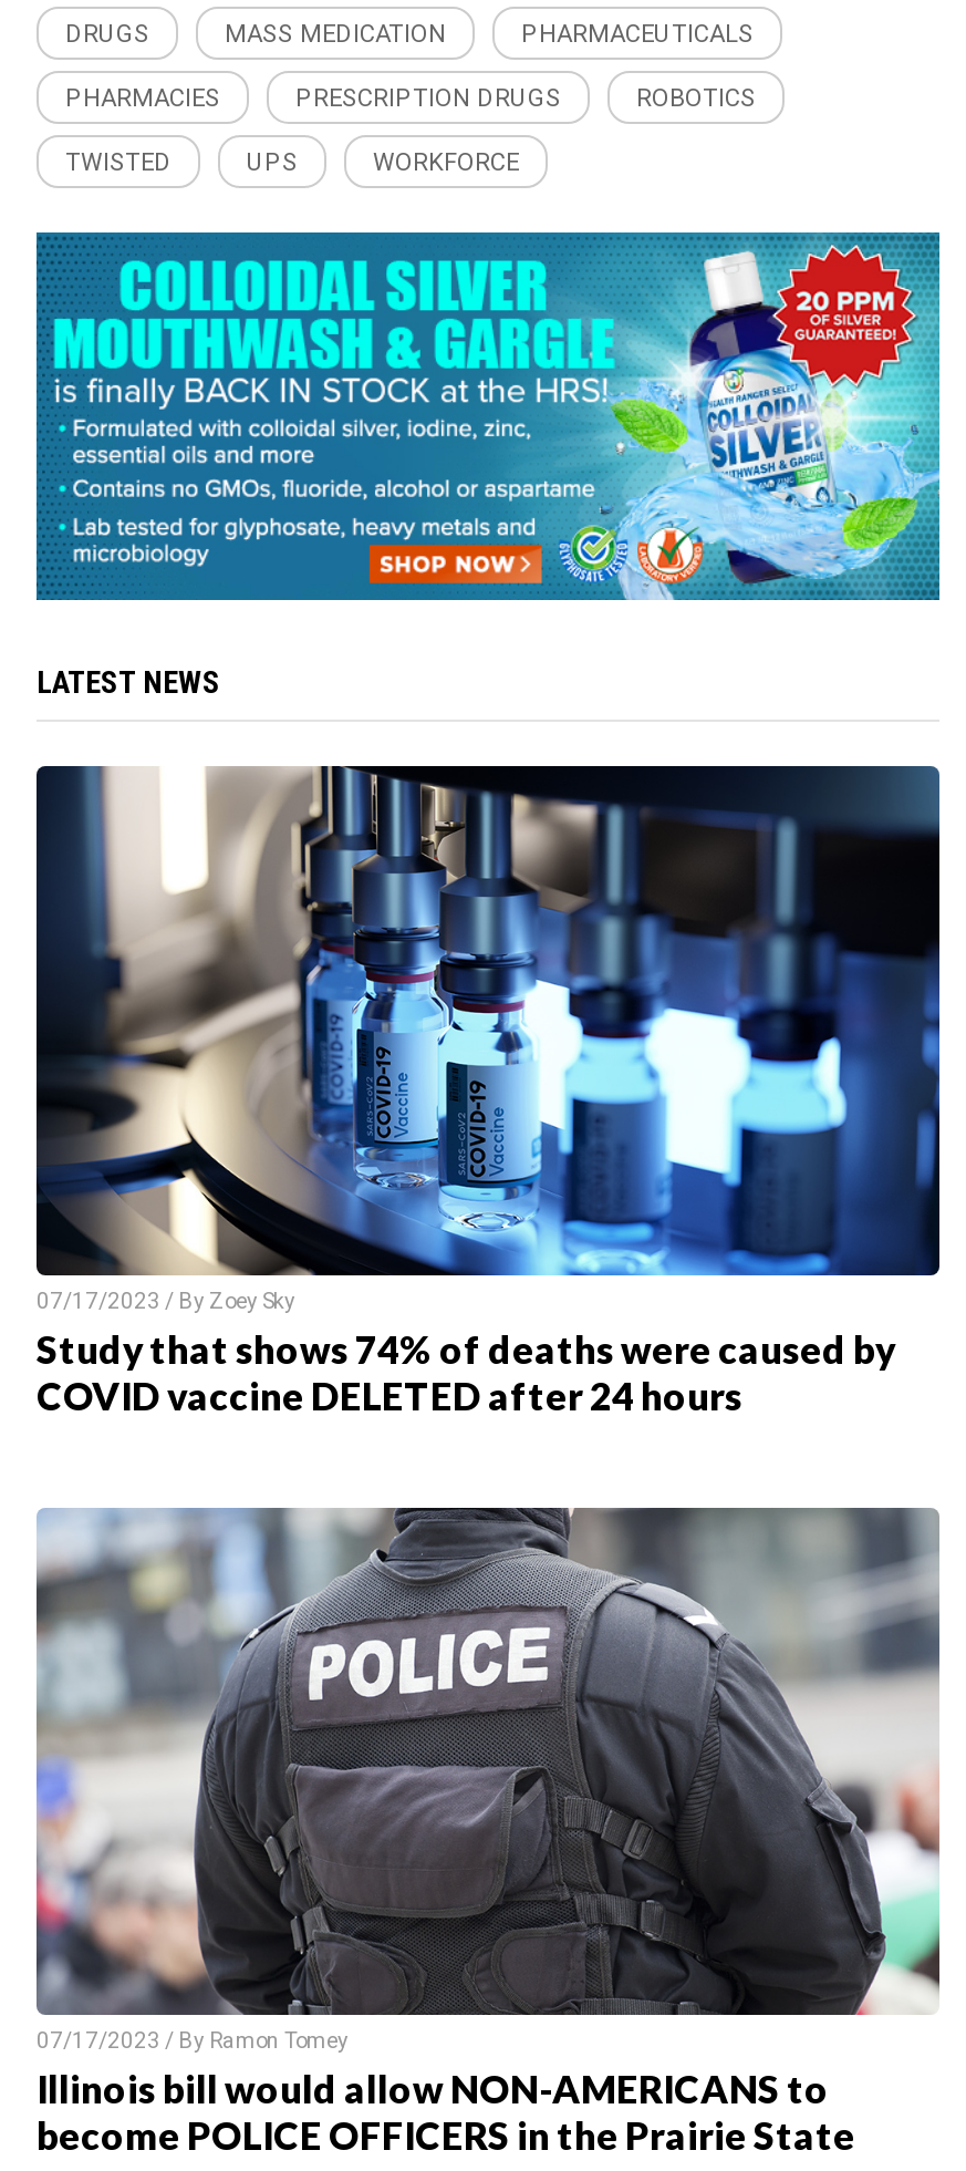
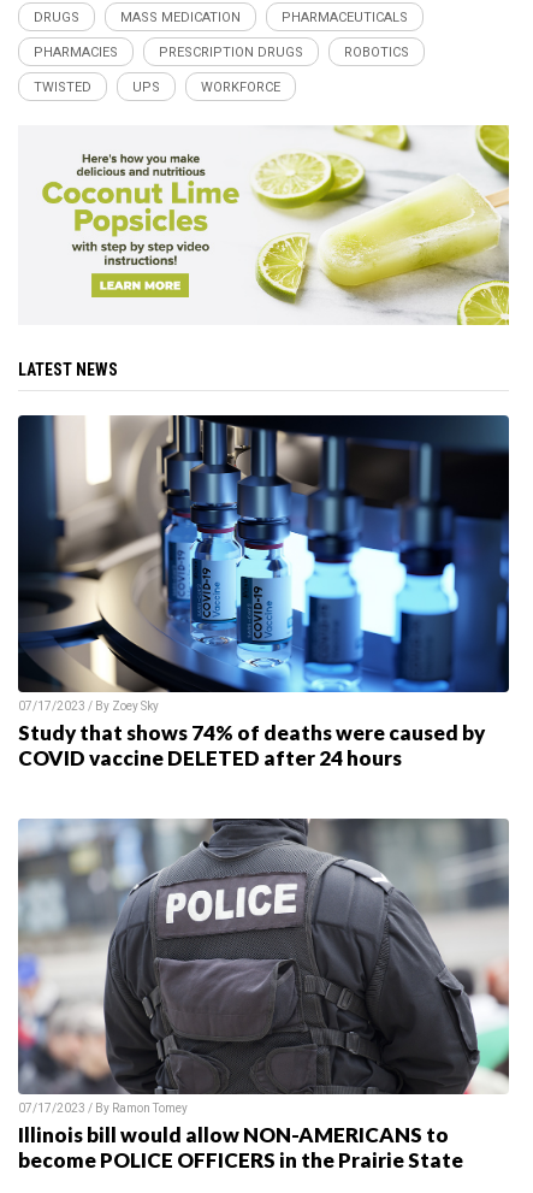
- [image]
+ [image]
